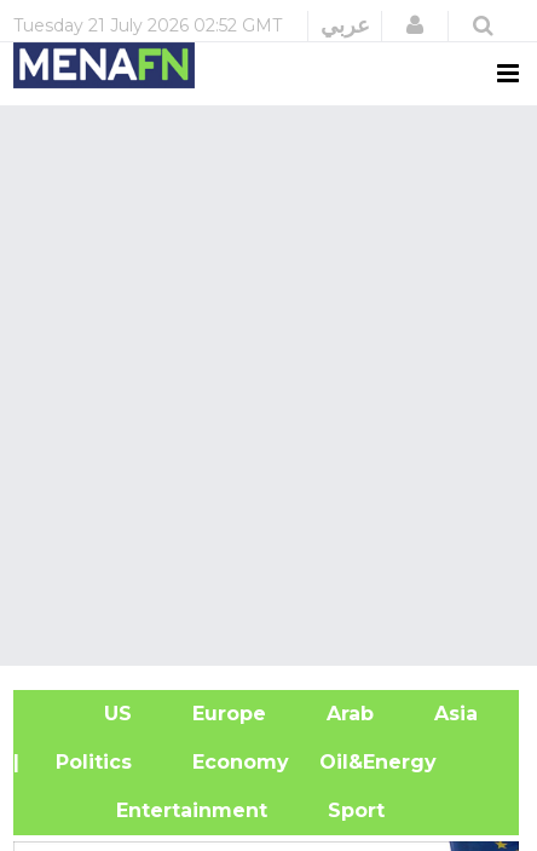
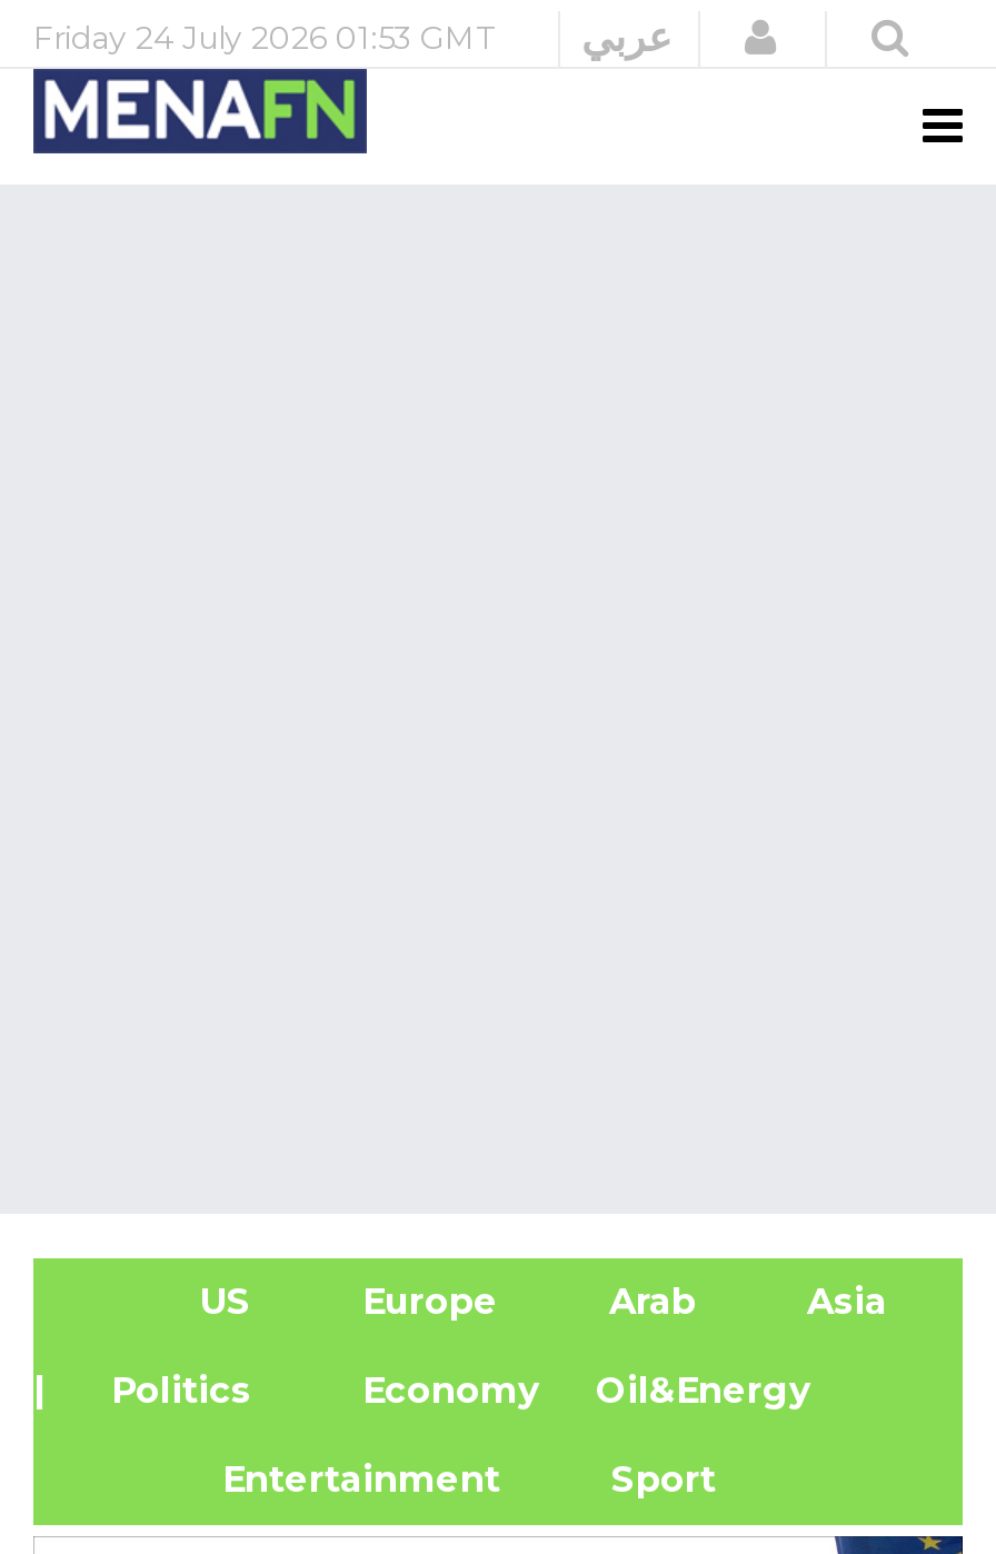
- Tuesday 21 July 2026 02:52 GMT
+ Friday 24 July 2026 01:53 GMT
